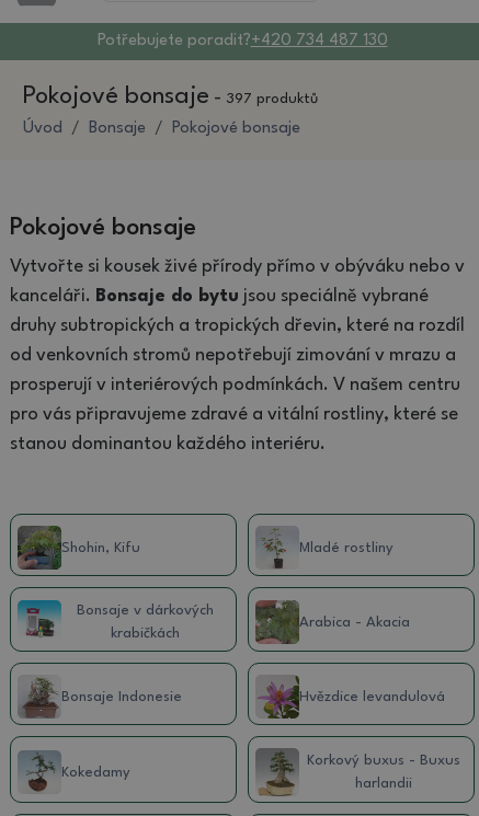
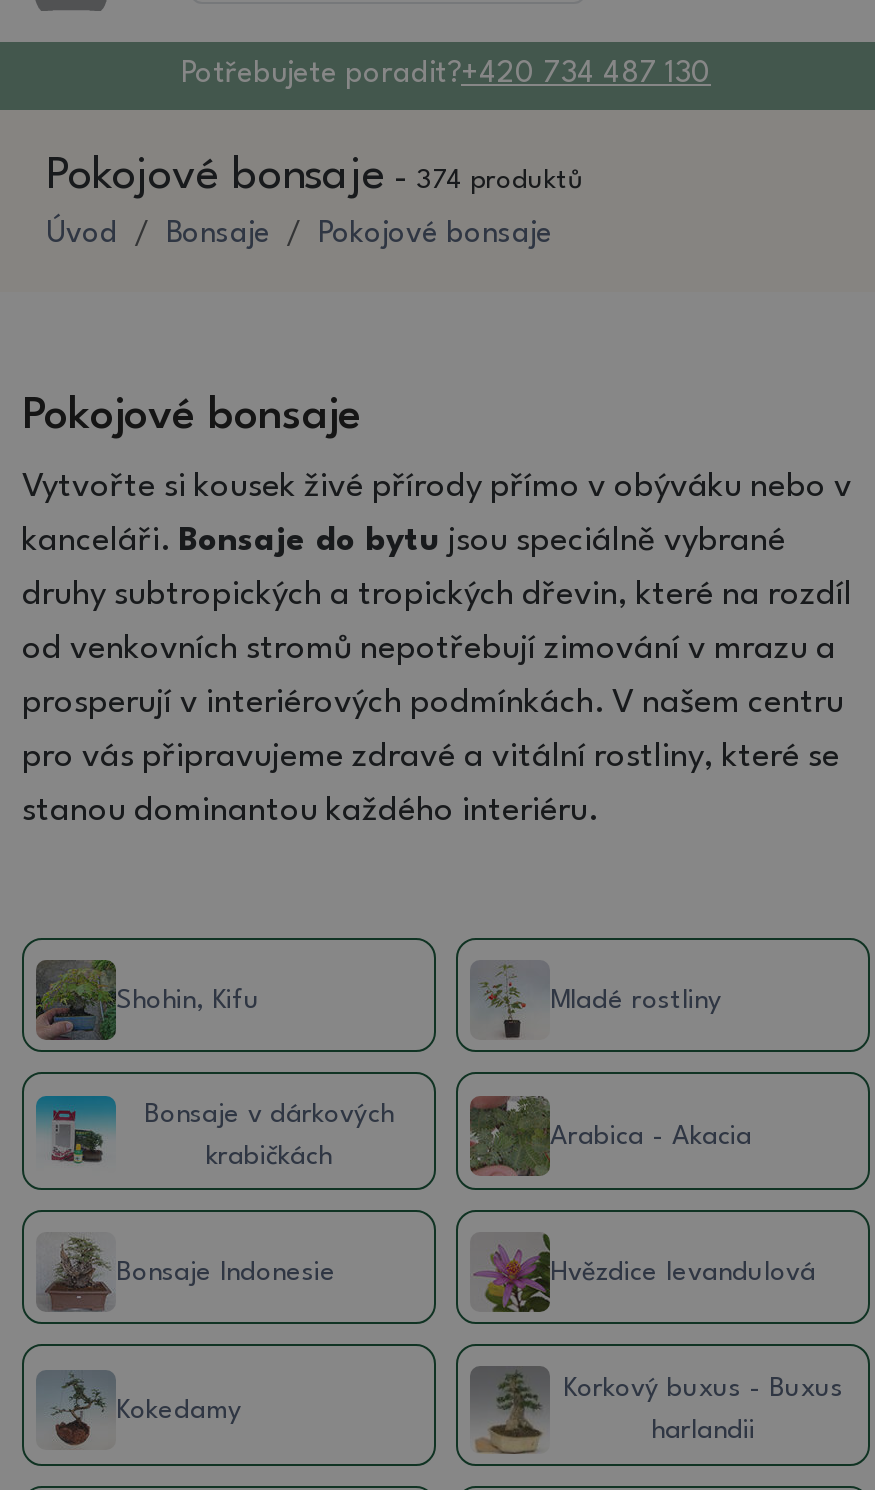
- Pokojové bonsaje - 397 produktů
+ Pokojové bonsaje - 374 produktů
